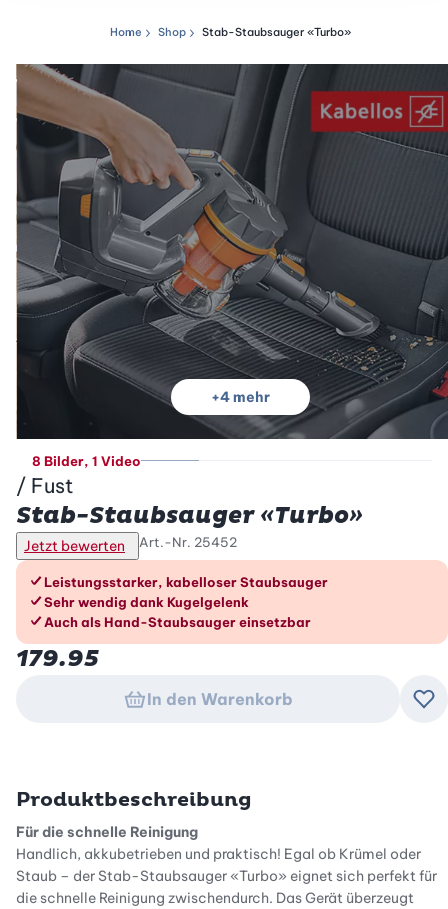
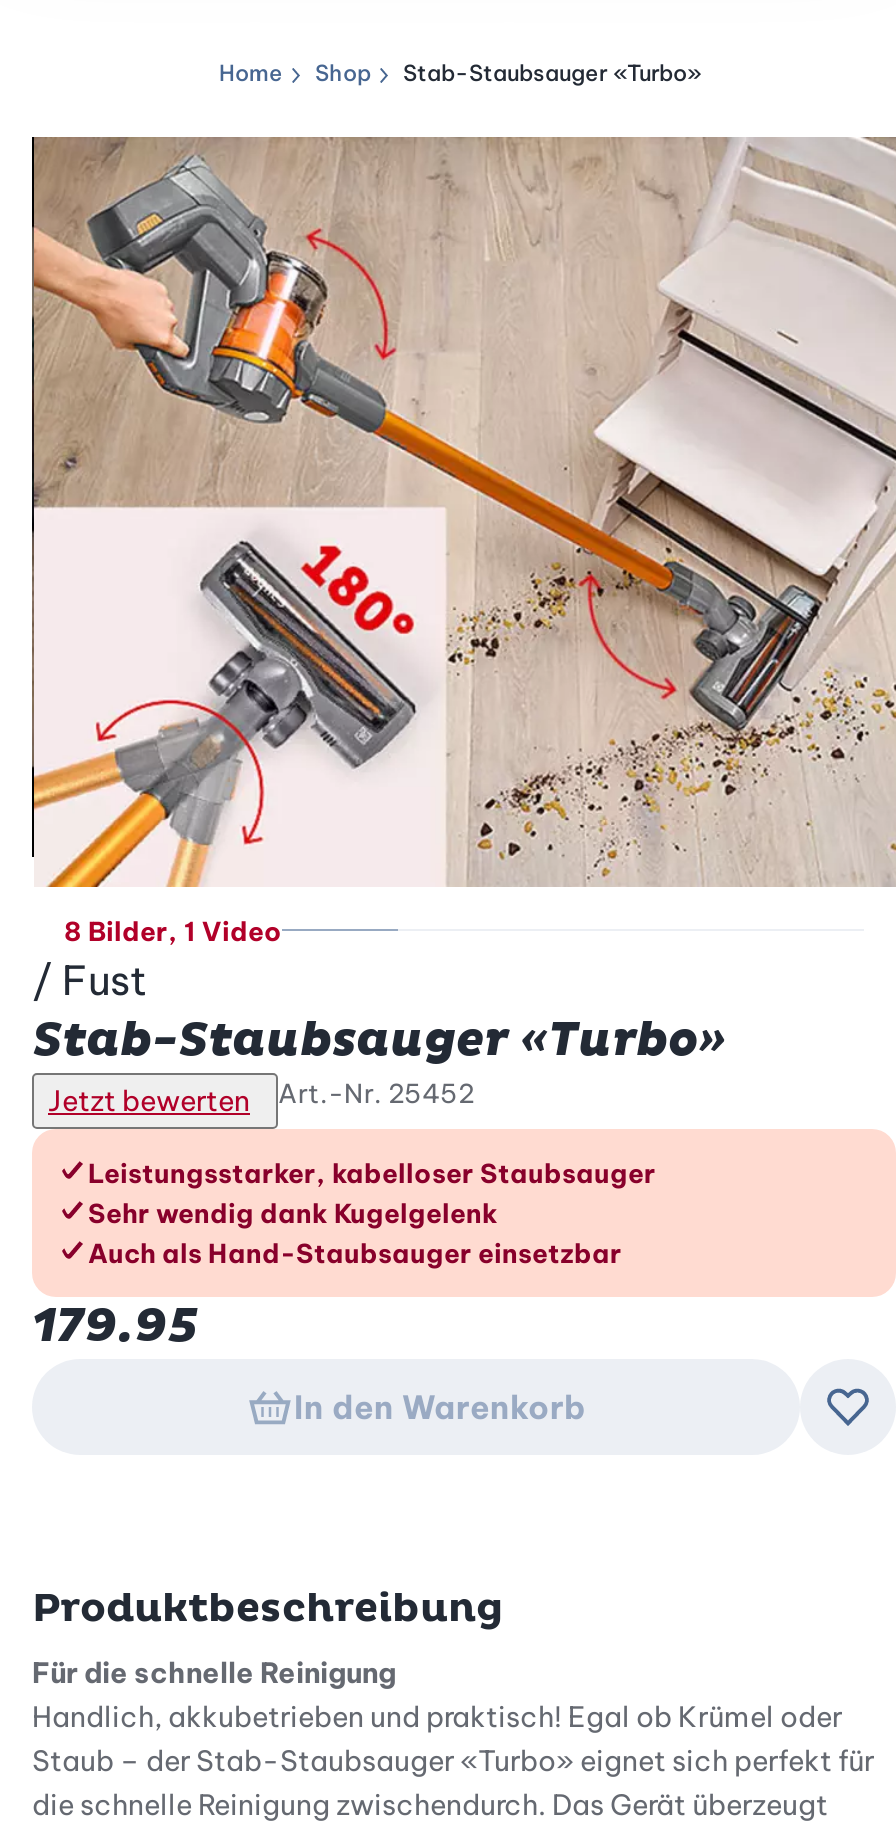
- [image]
+ [image]

- +4 mehr
